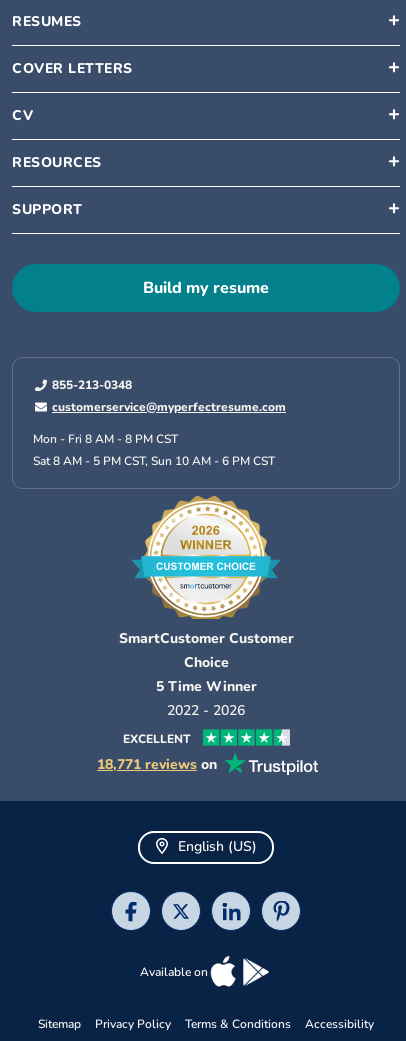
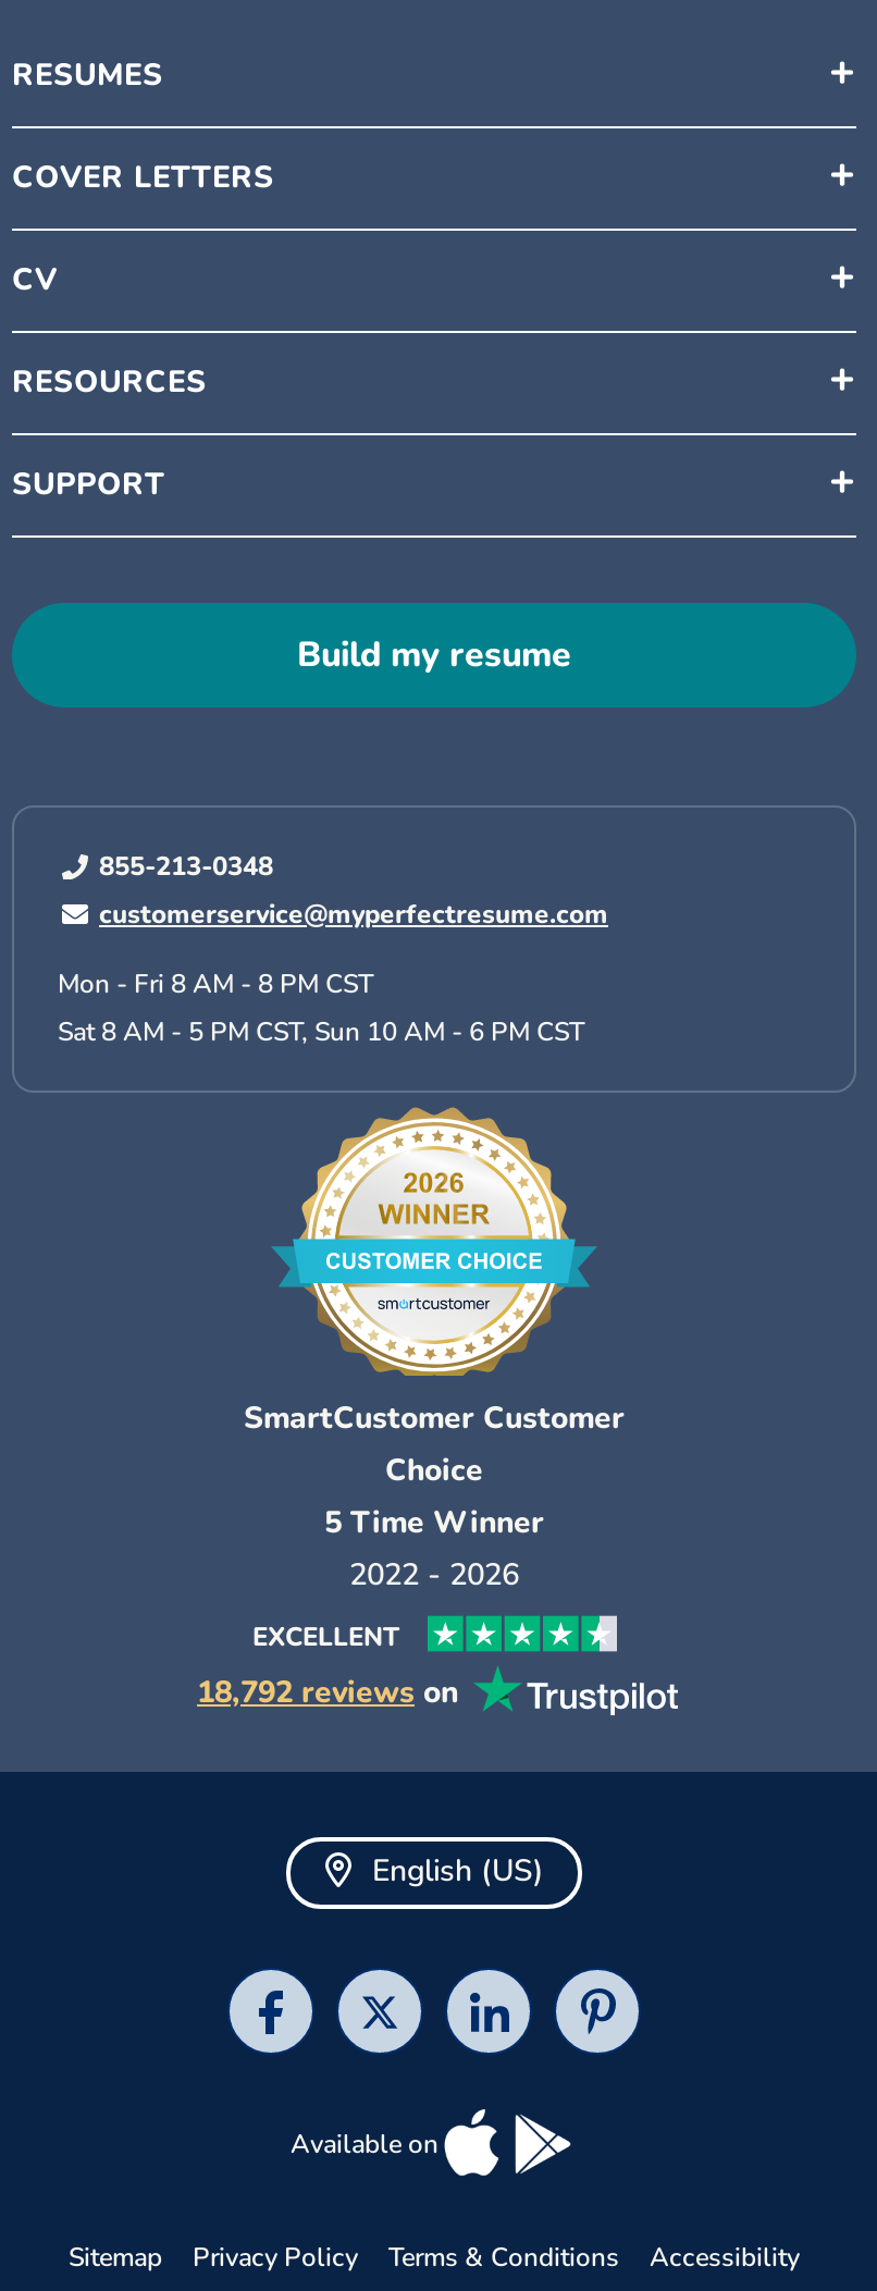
- 18,771 reviews on
+ 18,792 reviews on
